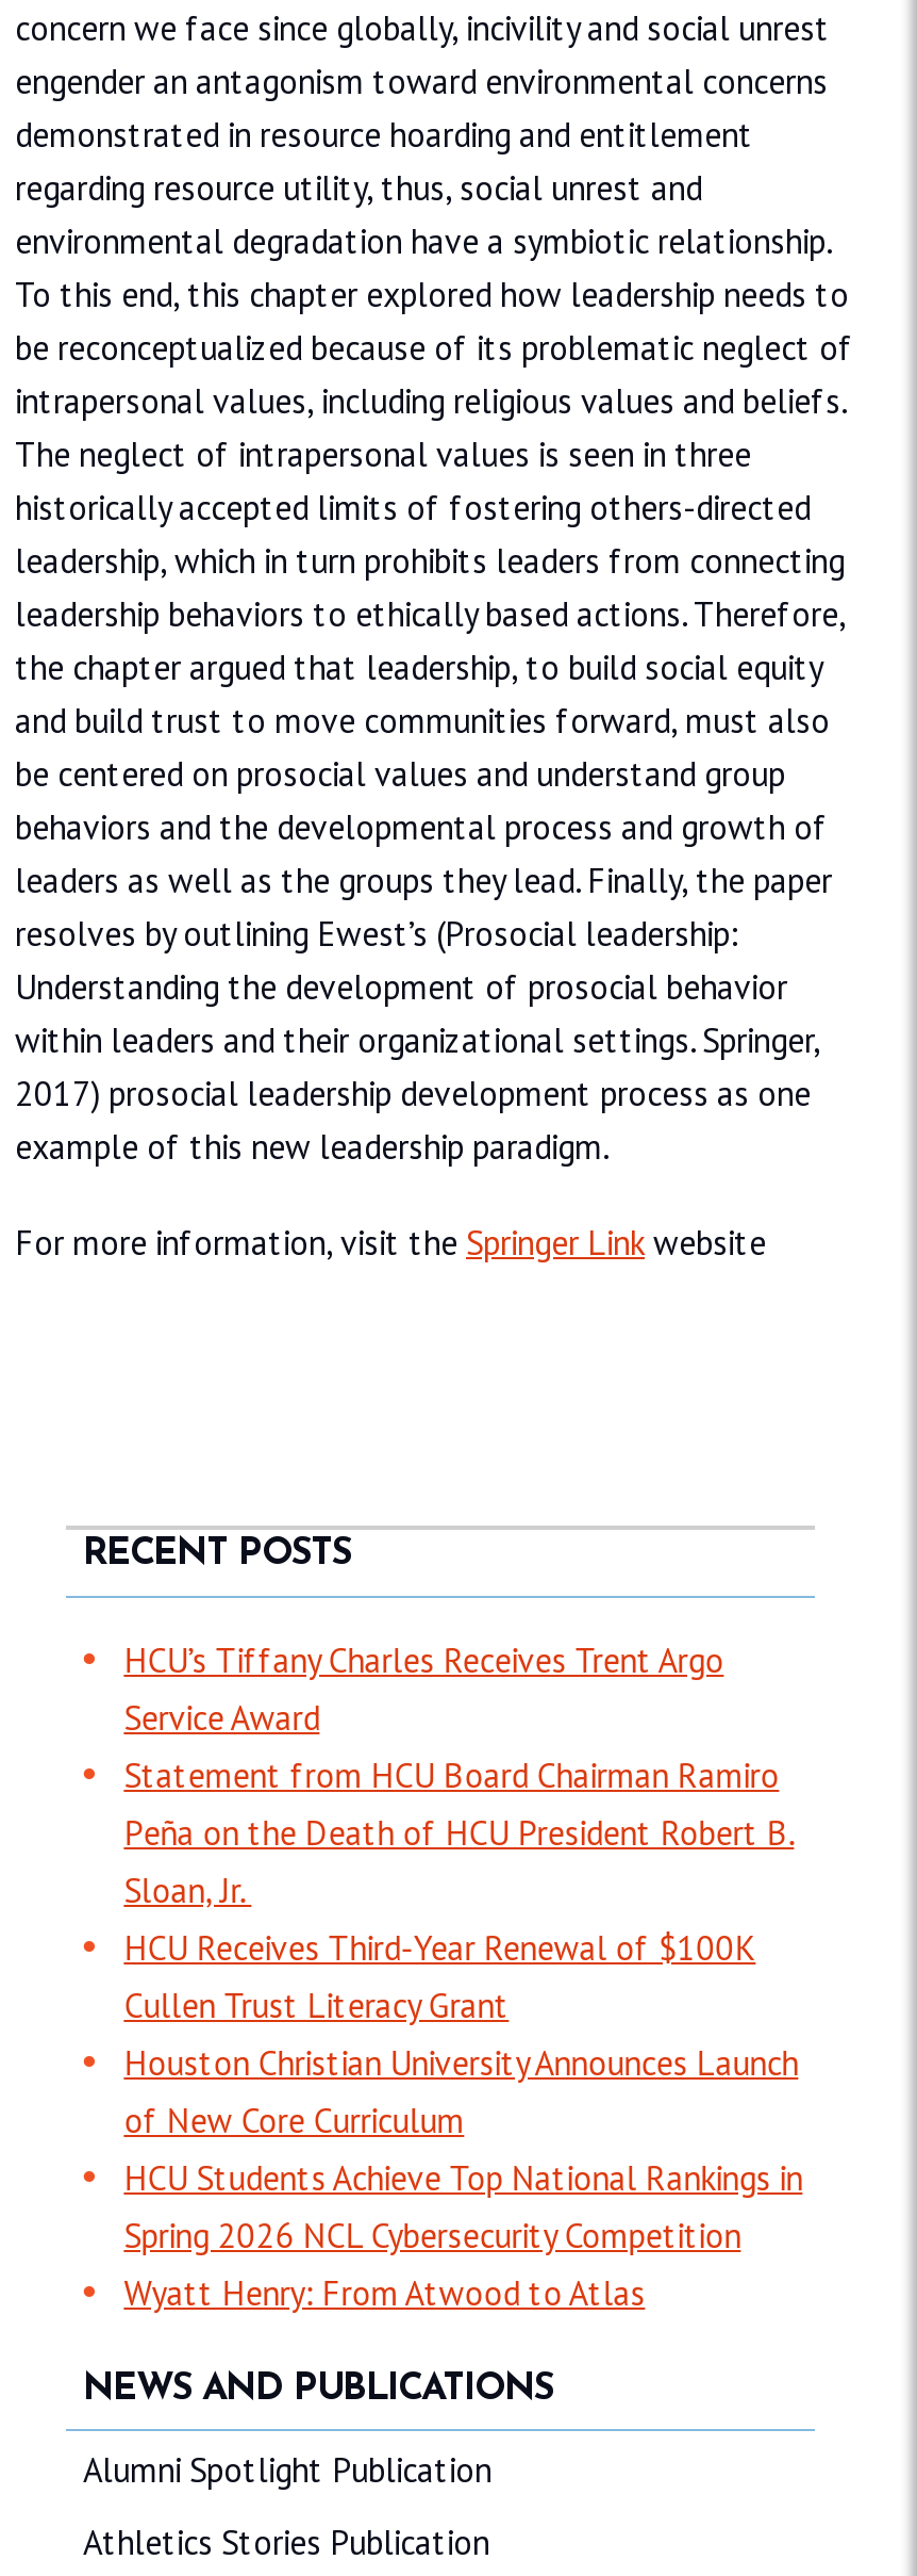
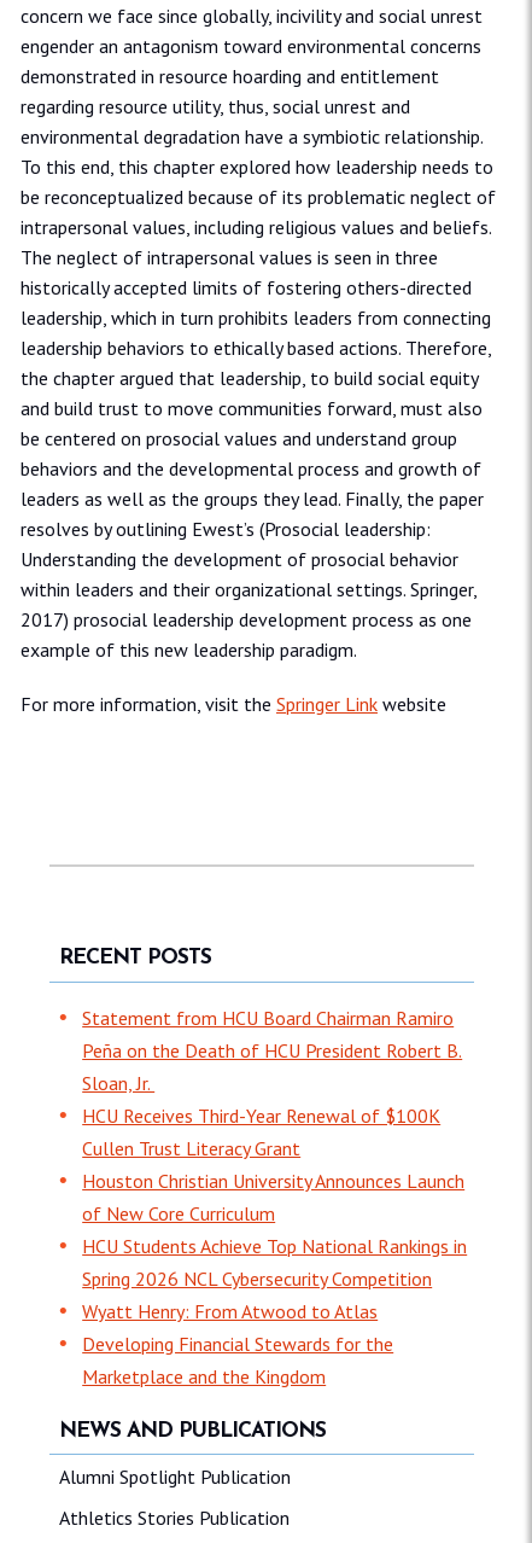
- HCU’s Tiffany Charles Receives Trent Argo
- Service Award

+ Developing Financial Stewards for the
+ Marketplace and the Kingdom
